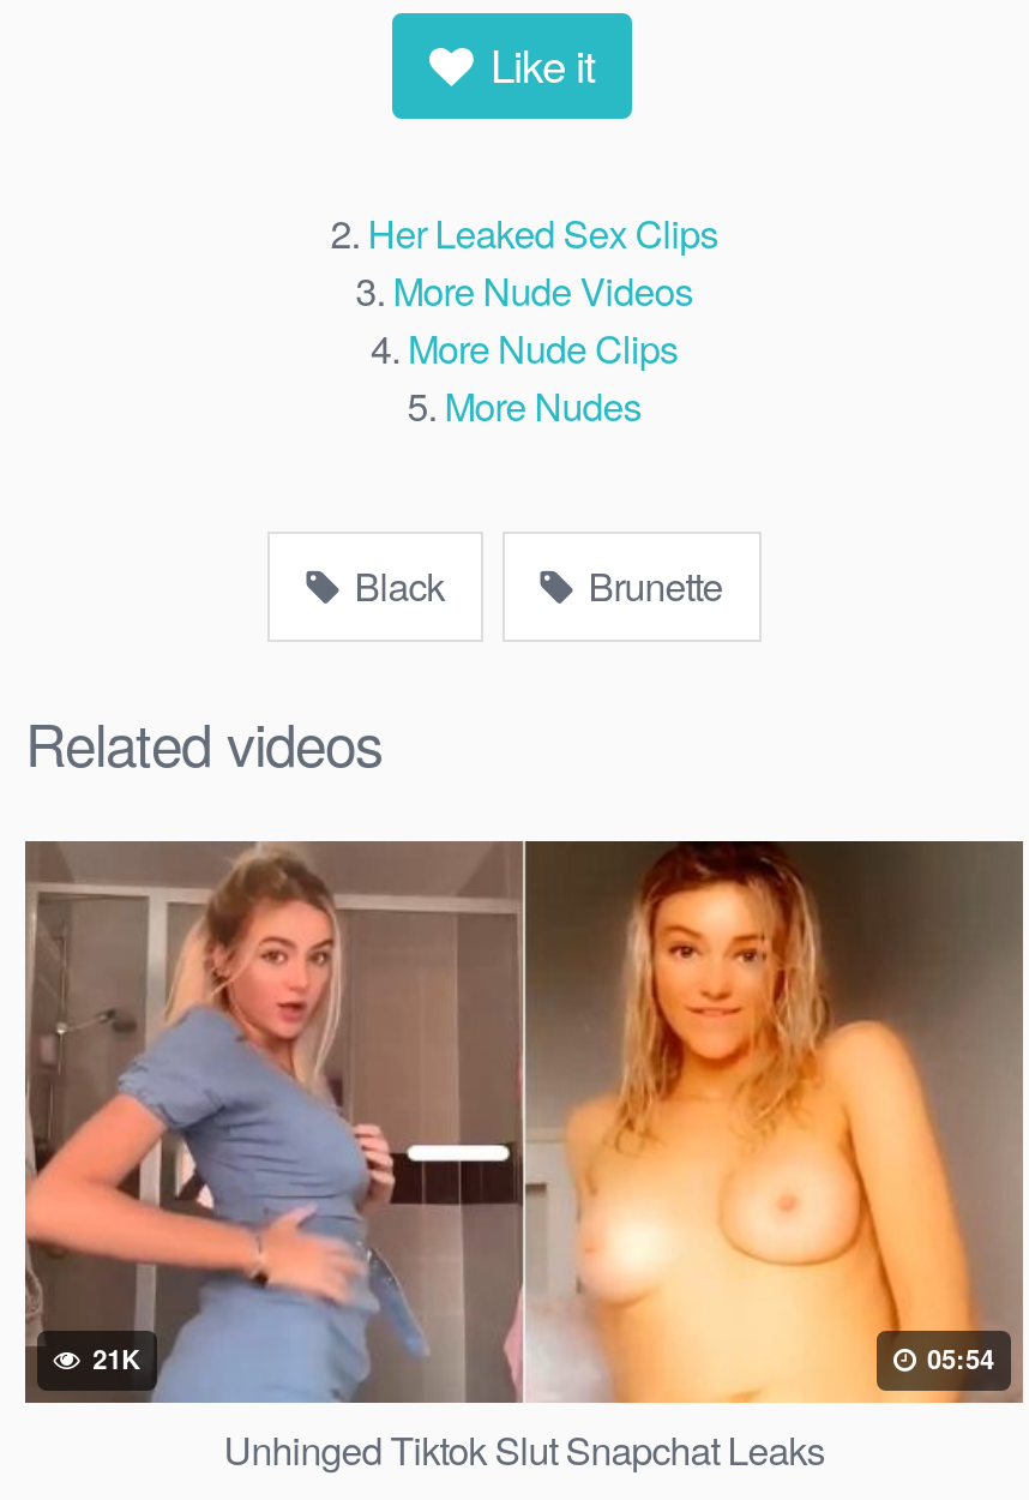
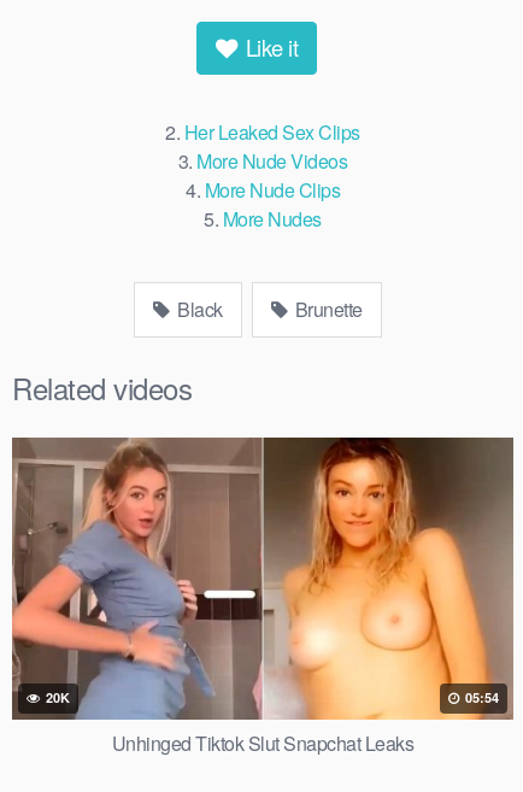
- 21K
+ 20K
